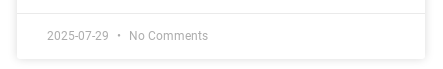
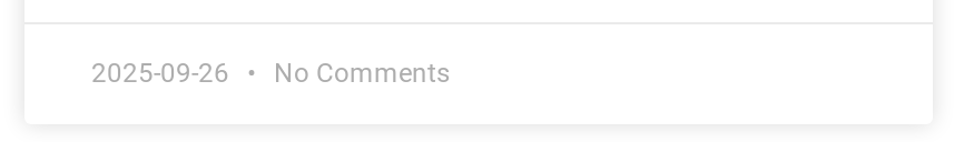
- 2025-07-29 No Comments
+ 2025-09-26 No Comments
